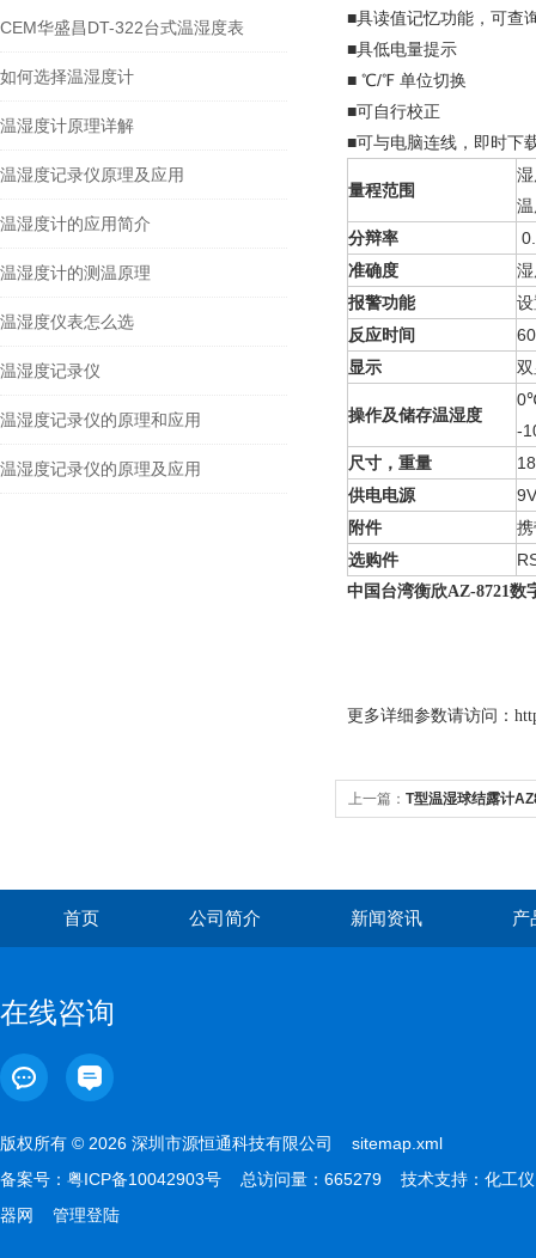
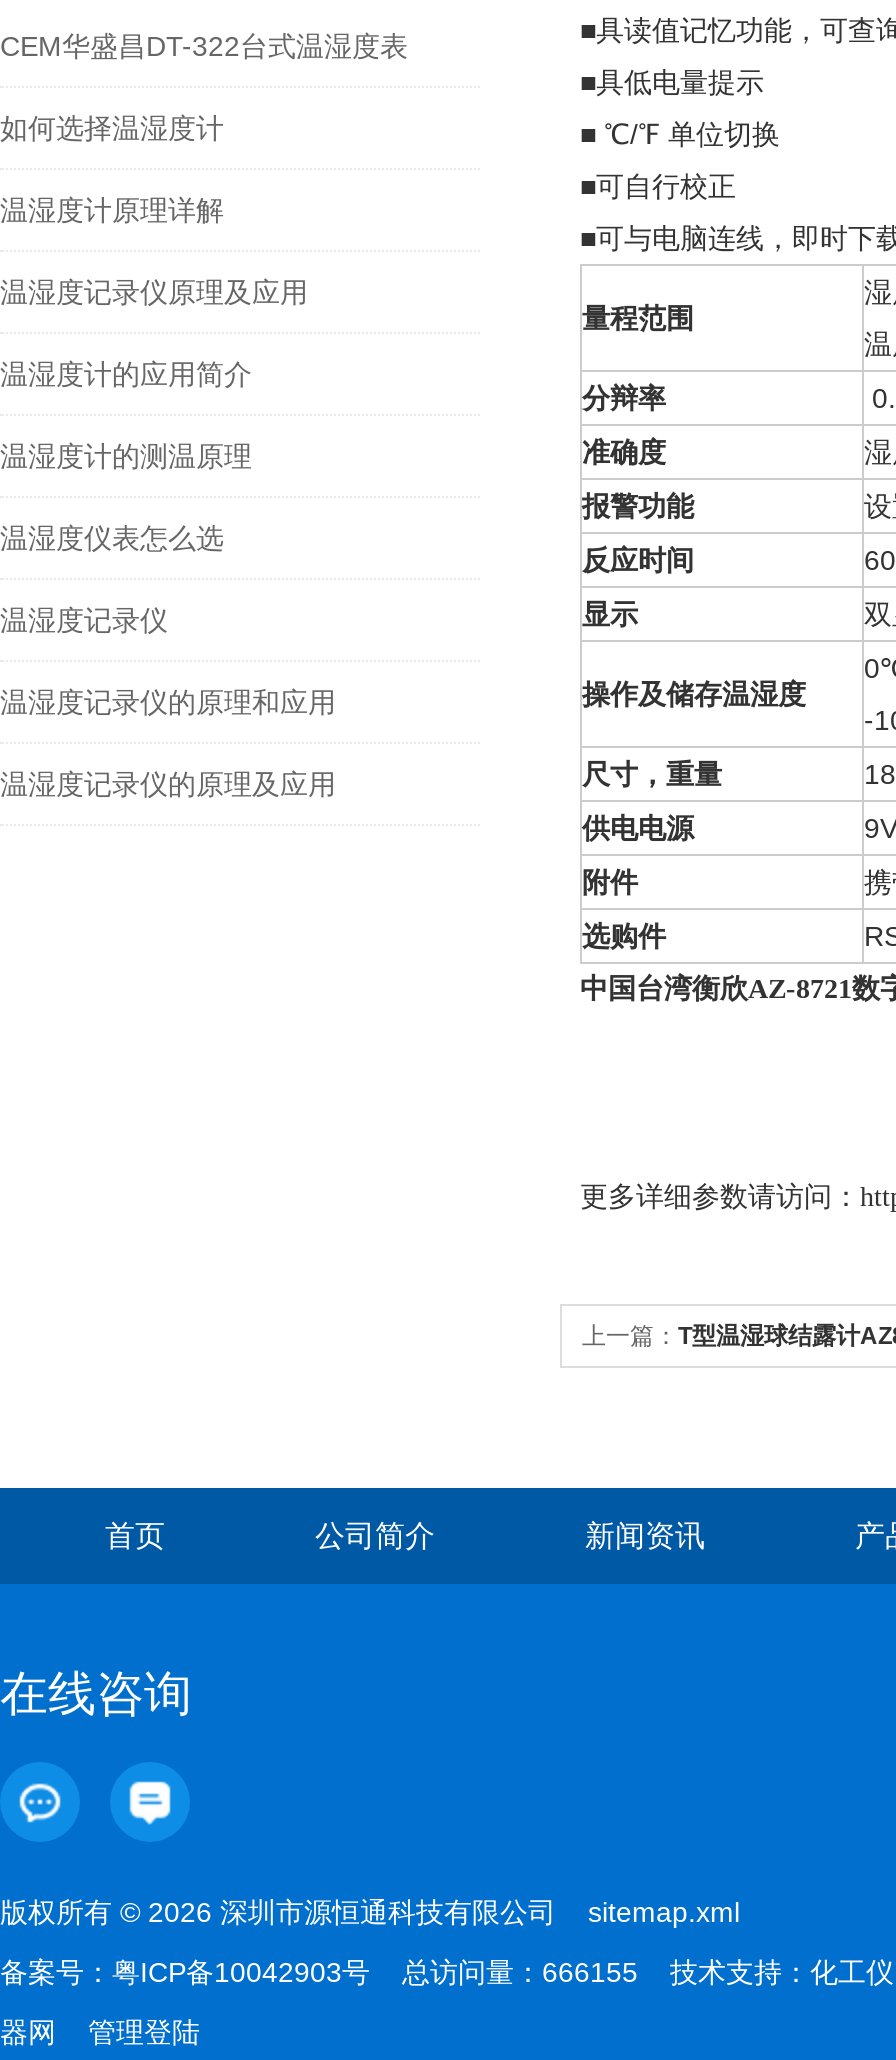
- 备案号：粤ICP备10042903号总访问量：665279 技术支持：化工仪
+ 备案号：粤ICP备10042903号总访问量：666155 技术支持：化工仪
